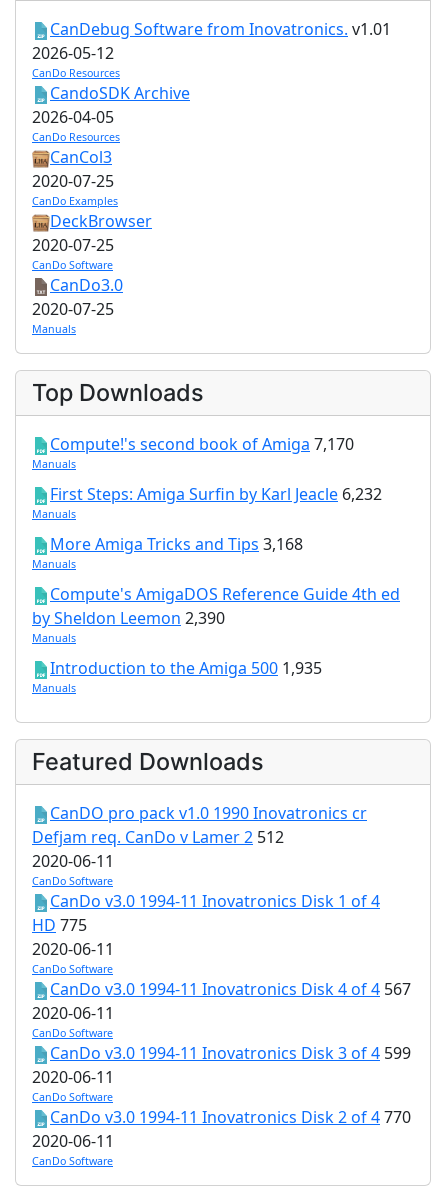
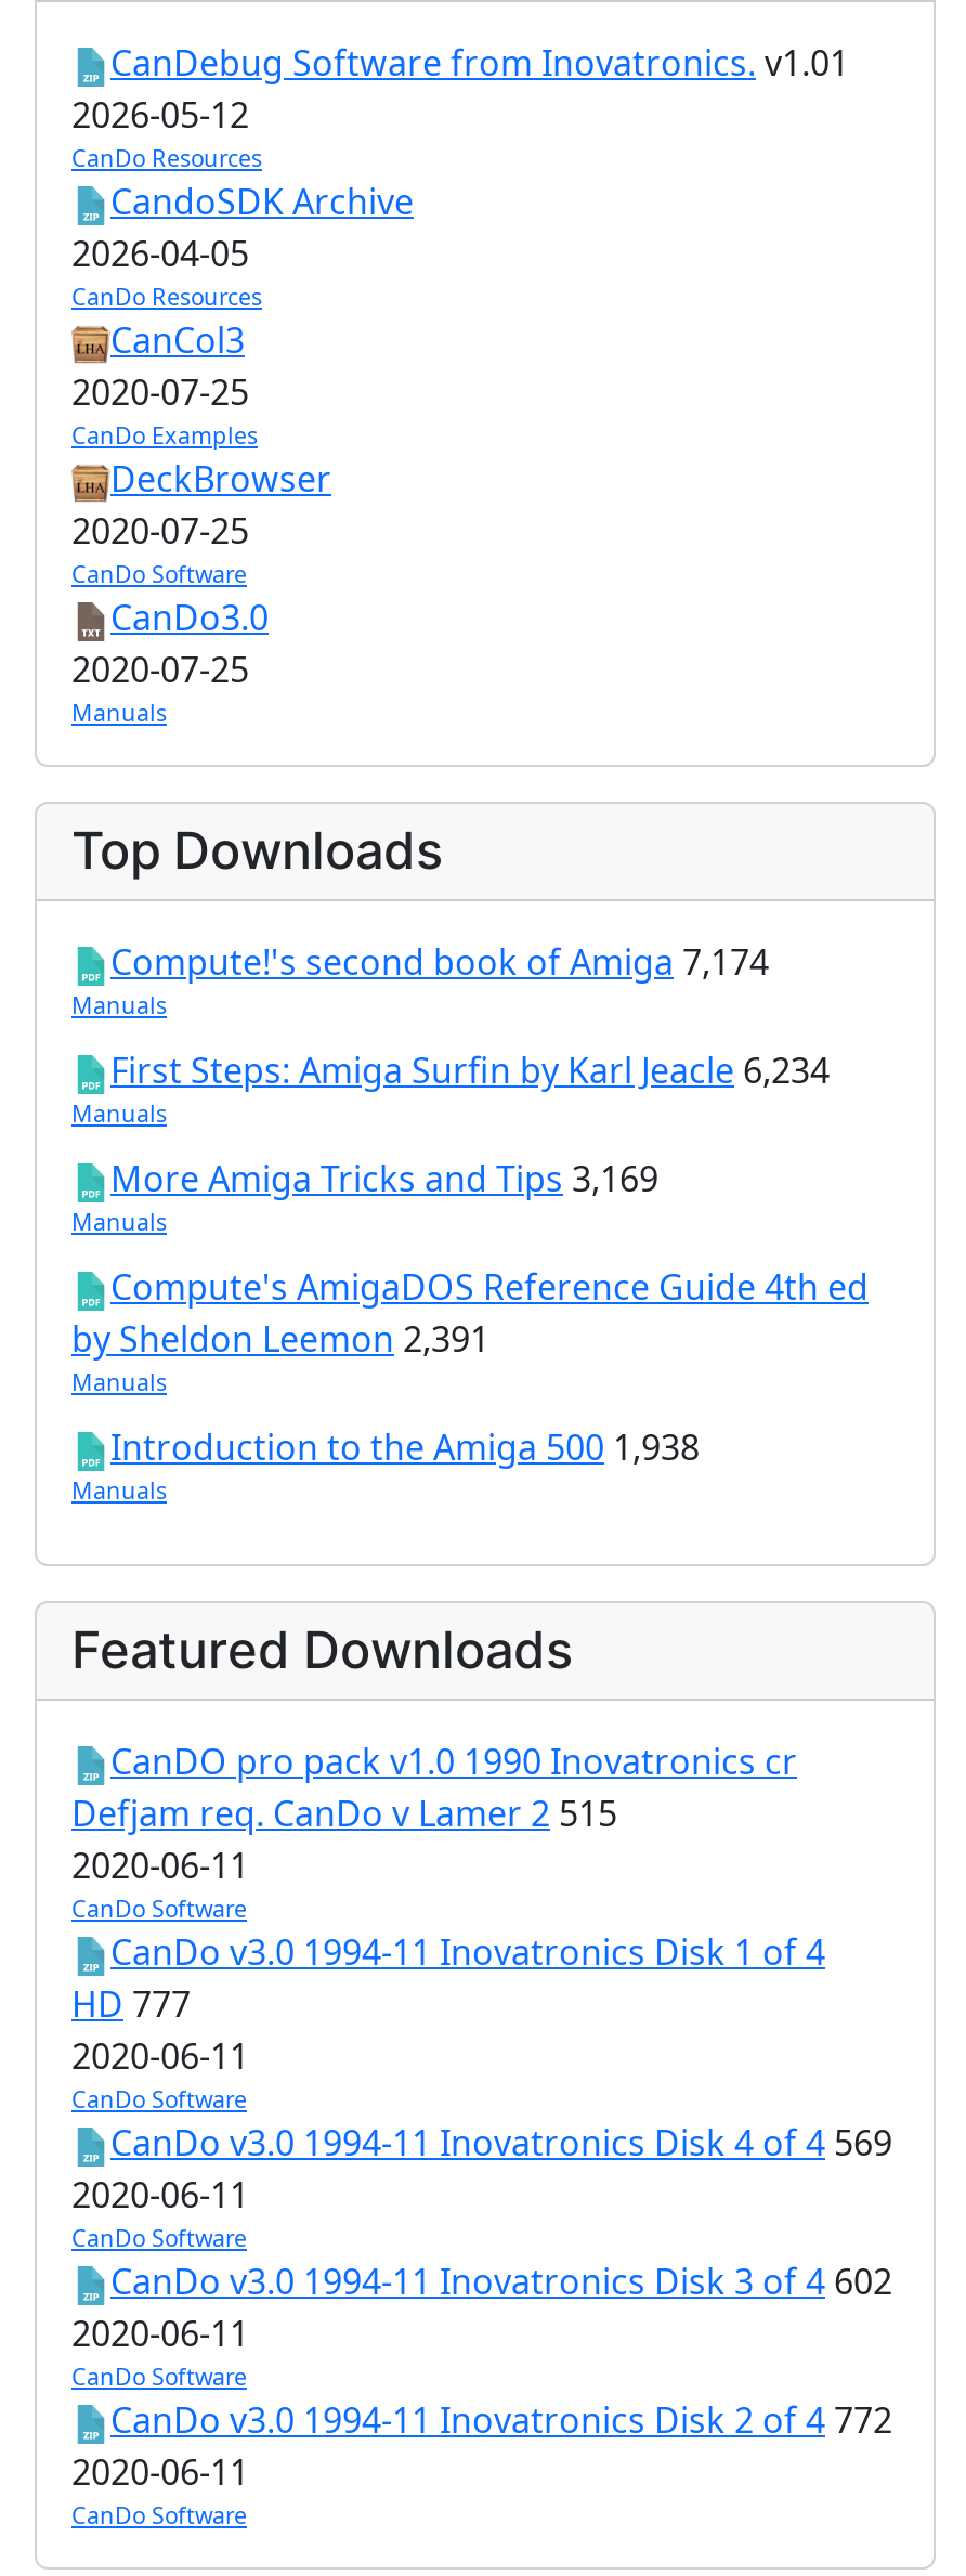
- Compute!'s second book of Amiga 7,170
+ Compute!'s second book of Amiga 7,174

- First Steps: Amiga Surfin by Karl Jeacle 6,232
+ First Steps: Amiga Surfin by Karl Jeacle 6,234

- More Amiga Tricks and Tips 3,168
+ More Amiga Tricks and Tips 3,169

- by Sheldon Leemon 2,390
+ by Sheldon Leemon 2,391

- Introduction to the Amiga 500 1,935
+ Introduction to the Amiga 500 1,938

- Defjam req. CanDo v Lamer 2 512
+ Defjam req. CanDo v Lamer 2 515

- HD 775
+ HD 777

- CanDo v3.0 1994-11 Inovatronics Disk 4 of 4 567
+ CanDo v3.0 1994-11 Inovatronics Disk 4 of 4 569

- CanDo v3.0 1994-11 Inovatronics Disk 3 of 4 599
+ CanDo v3.0 1994-11 Inovatronics Disk 3 of 4 602

- CanDo v3.0 1994-11 Inovatronics Disk 2 of 4 770
+ CanDo v3.0 1994-11 Inovatronics Disk 2 of 4 772
